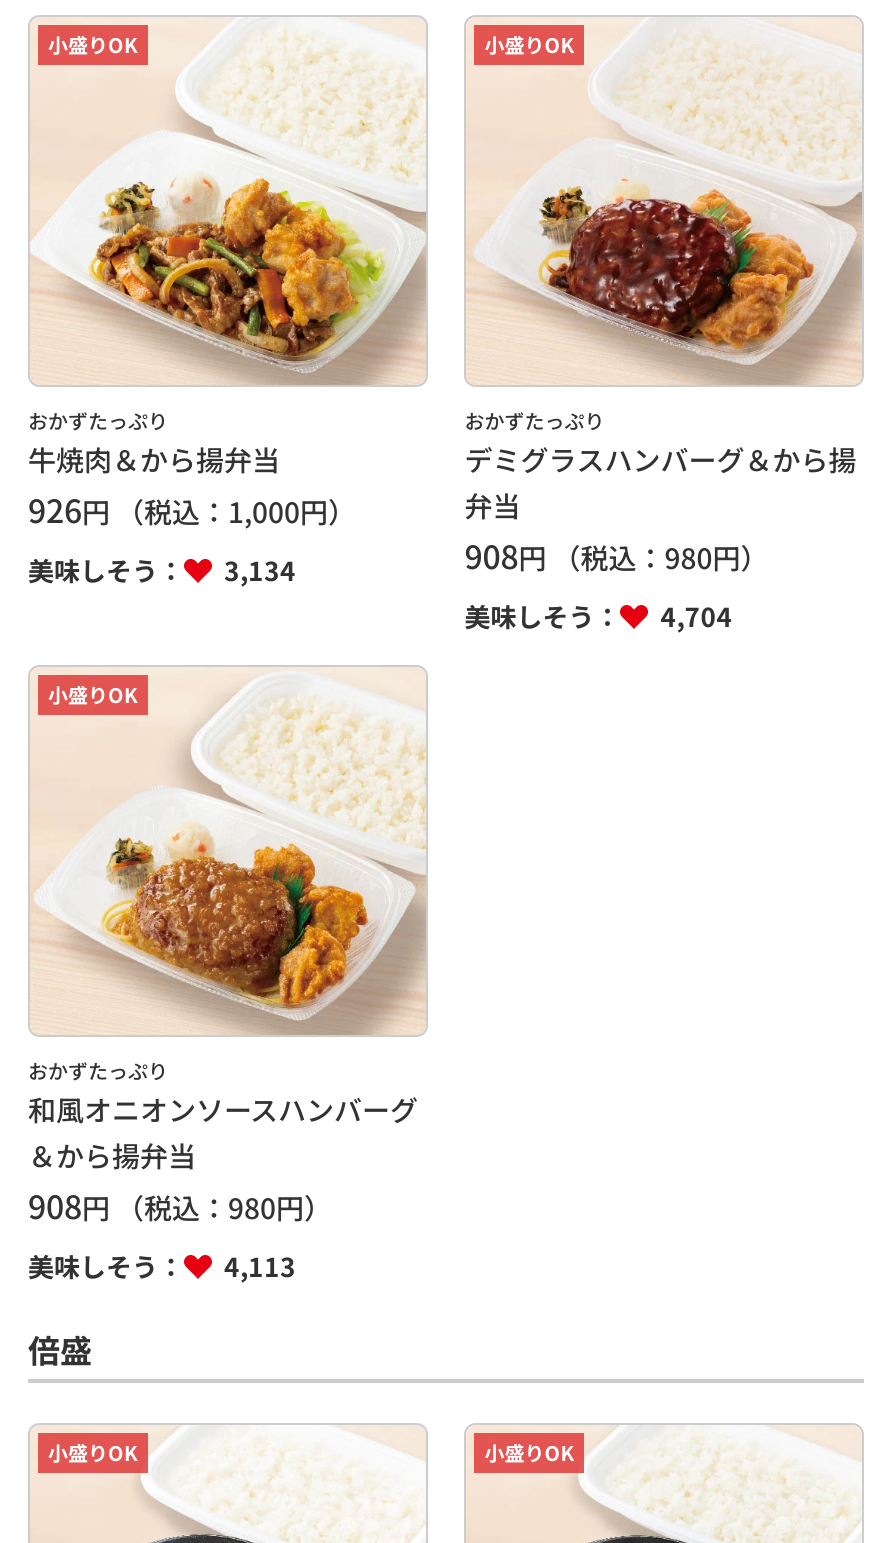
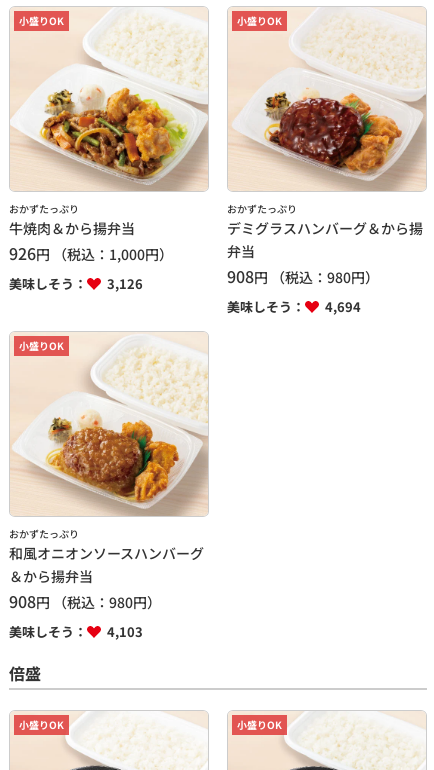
- 美味しそう： 3,134
+ 美味しそう： 3,126

- 美味しそう： 4,704
+ 美味しそう： 4,694

- 美味しそう： 4,113
+ 美味しそう： 4,103
